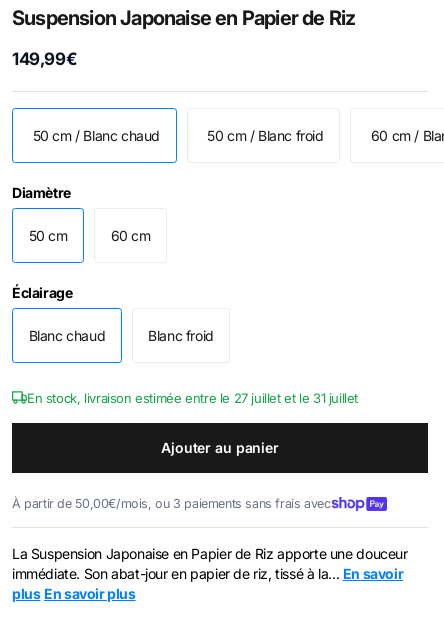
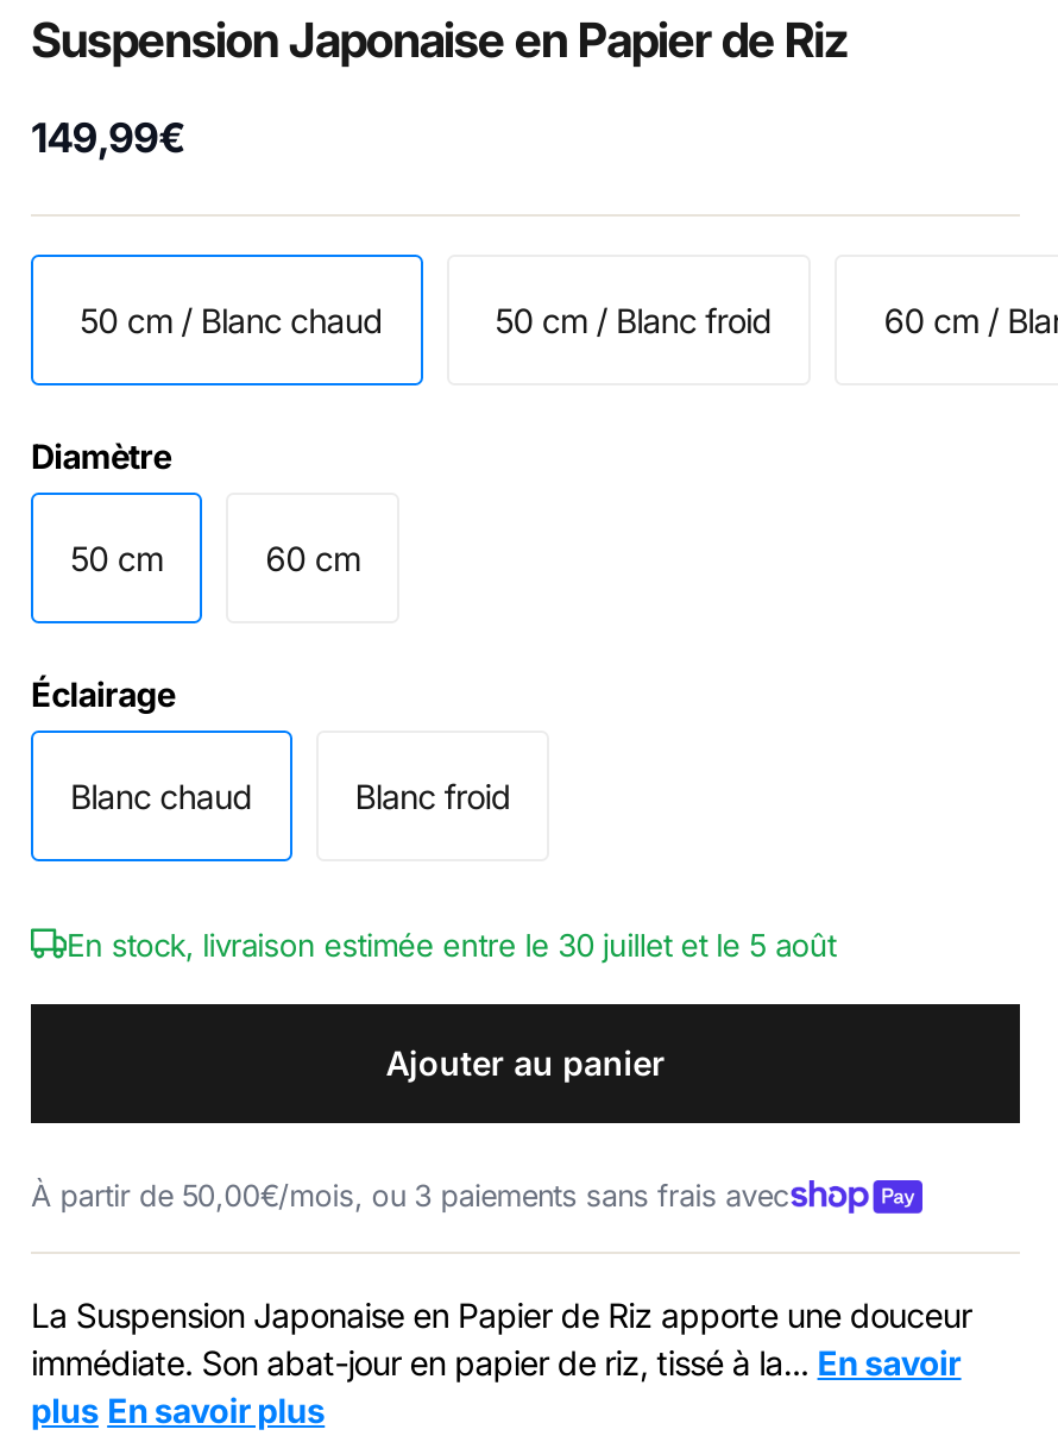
- En stock, livraison estimée entre le 27 juillet et le 31 juillet
+ En stock, livraison estimée entre le 30 juillet et le 5 août
